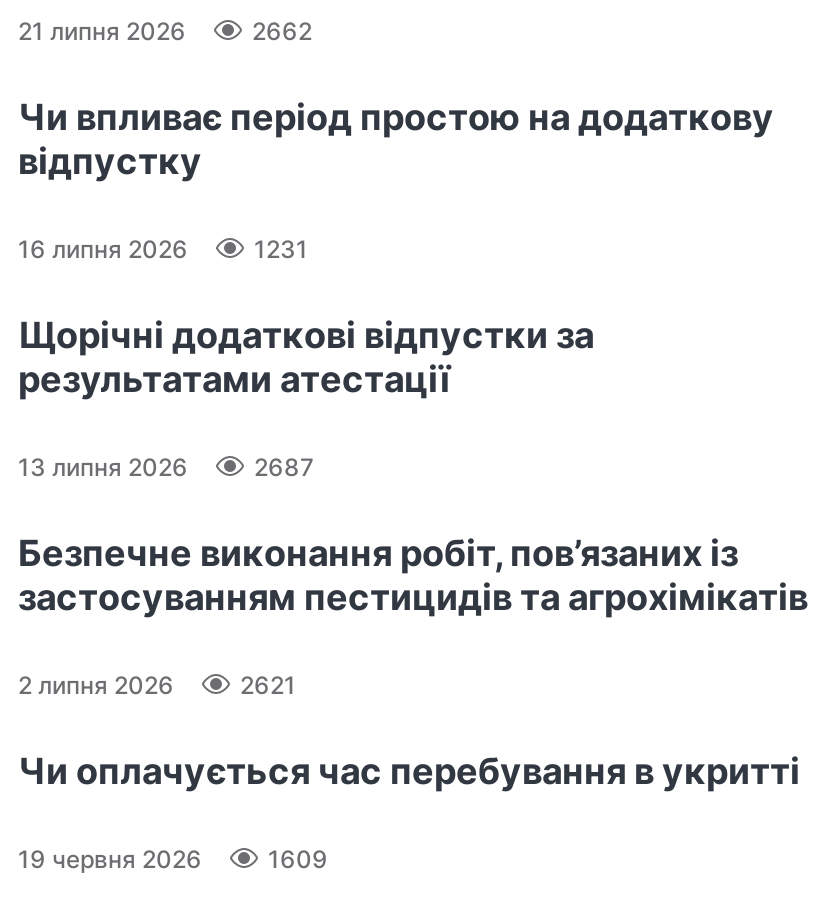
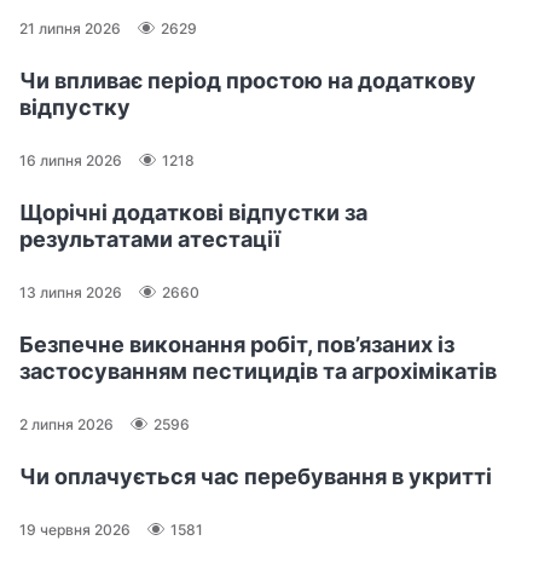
- 2662
+ 2629

- 1231
+ 1218

- 2687
+ 2660

- 2621
+ 2596

- 1609
+ 1581
